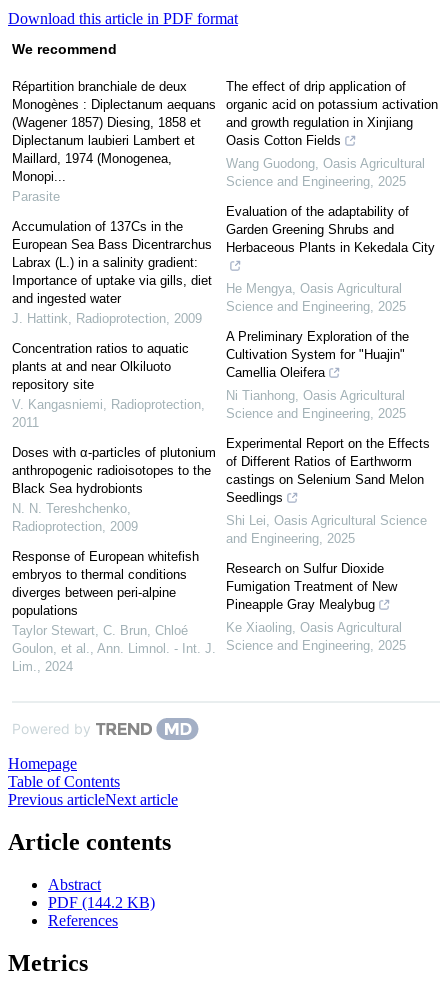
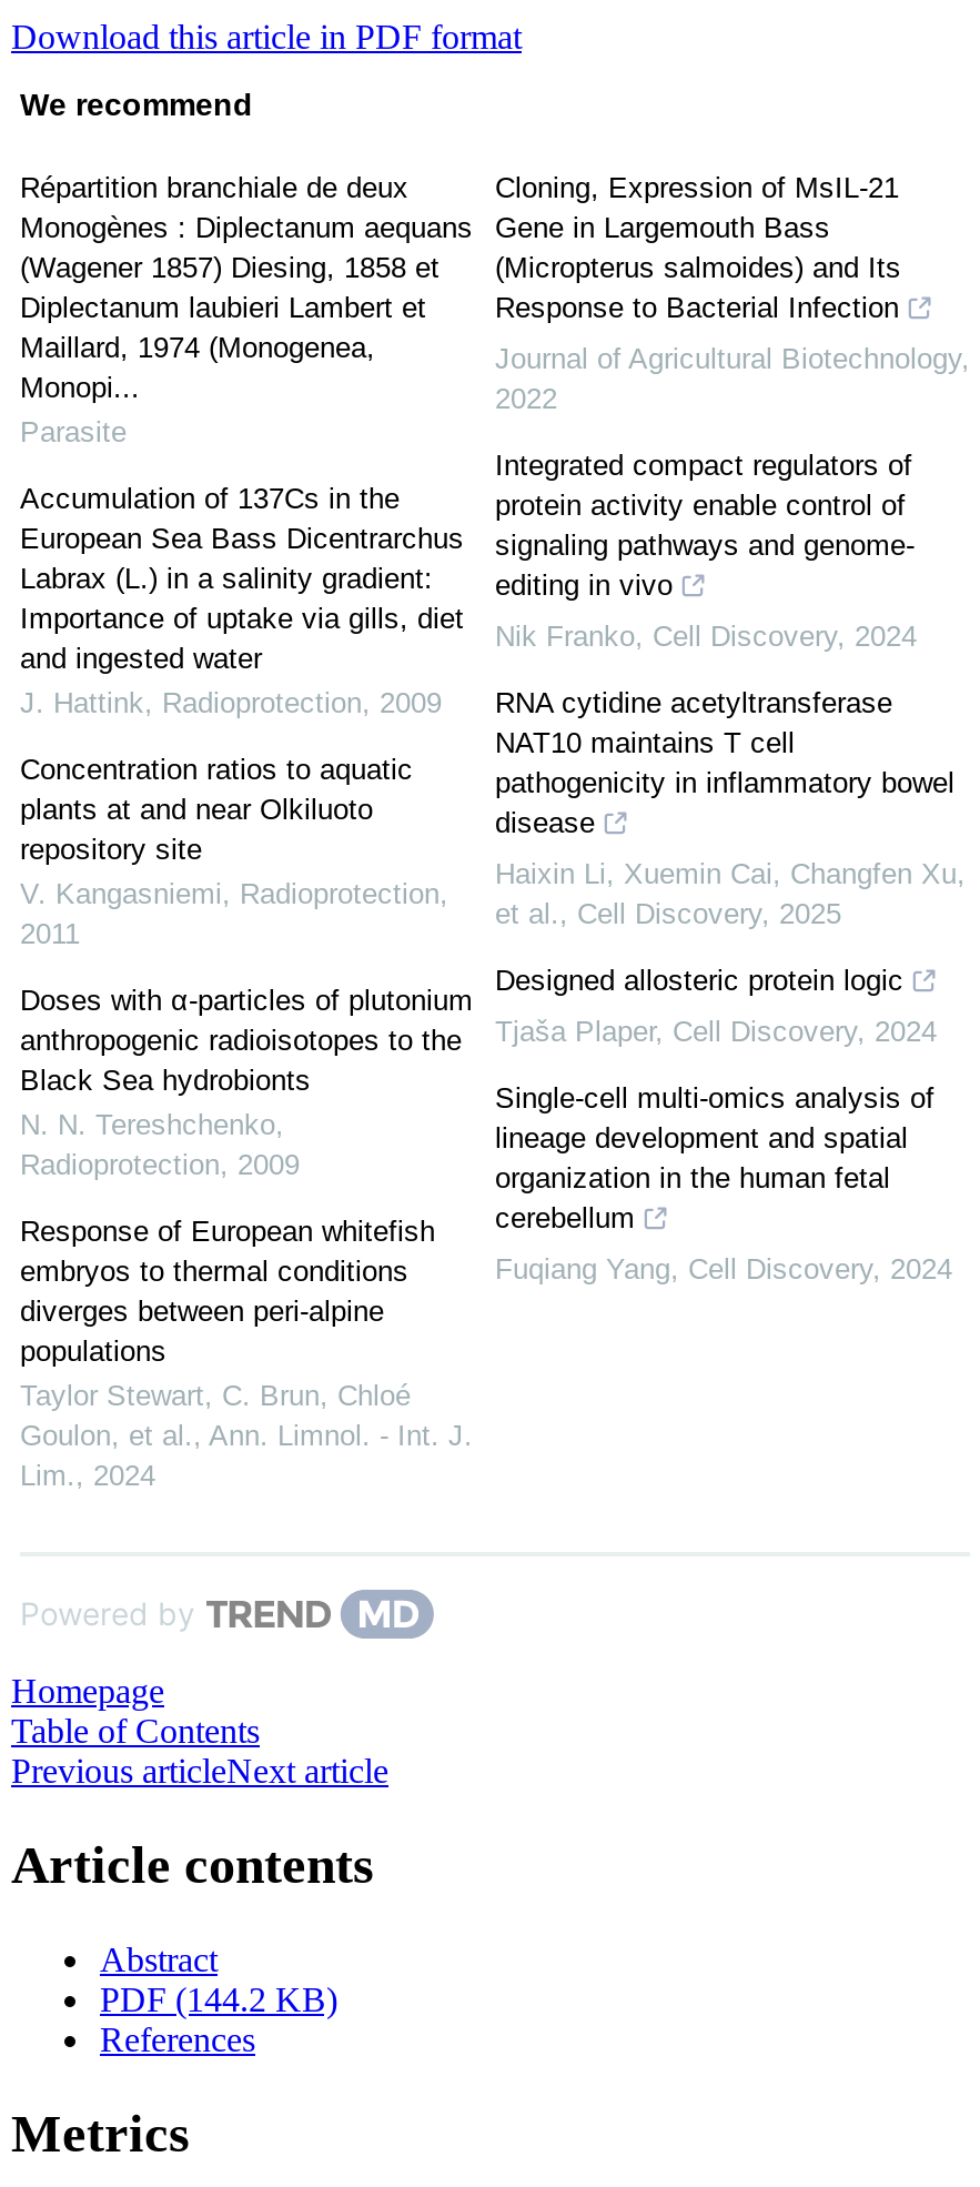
- The effect of drip application of
- organic acid on potassium activation
- and growth regulation in Xinjiang
- Oasis Cotton Fields
+ Cloning, Expression of MsIL-21
+ Gene in Largemouth Bass
+ (Micropterus salmoides) and Its
+ Response to Bacterial Infection

- Wang Guodong, Oasis Agricultural
- Science and Engineering, 2025
+ Journal of Agricultural Biotechnology,
+ 2022

- Evaluation of the adaptability of
- Garden Greening Shrubs and
- Herbaceous Plants in Kekedala City
+ Integrated compact regulators of
+ protein activity enable control of
+ signaling pathways and genome-
+ editing in vivo

- He Mengya, Oasis Agricultural
- Science and Engineering, 2025
+ Nik Franko, Cell Discovery, 2024

- A Preliminary Exploration of the
- Cultivation System for "Huajin"
- Camellia Oleifera
+ RNA cytidine acetyltransferase
+ NAT10 maintains T cell
+ pathogenicity in inflammatory bowel
+ disease

- Ni Tianhong, Oasis Agricultural
- Science and Engineering, 2025
+ Haixin Li, Xuemin Cai, Changfen Xu,
+ et al., Cell Discovery, 2025

- Experimental Report on the Effects
- of Different Ratios of Earthworm
- castings on Selenium Sand Melon
- Seedlings
+ Designed allosteric protein logic

- Shi Lei, Oasis Agricultural Science
- and Engineering, 2025
+ Tjaša Plaper, Cell Discovery, 2024

- Research on Sulfur Dioxide
- Fumigation Treatment of New
- Pineapple Gray Mealybug
+ Single-cell multi-omics analysis of
+ lineage development and spatial
+ organization in the human fetal
+ cerebellum

- Ke Xiaoling, Oasis Agricultural
- Science and Engineering, 2025
+ Fuqiang Yang, Cell Discovery, 2024
